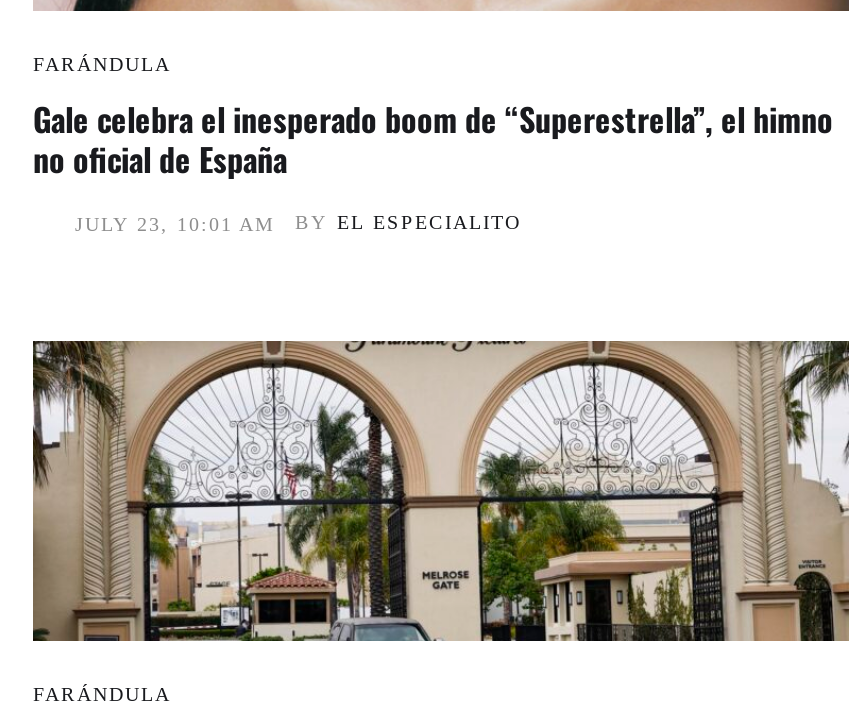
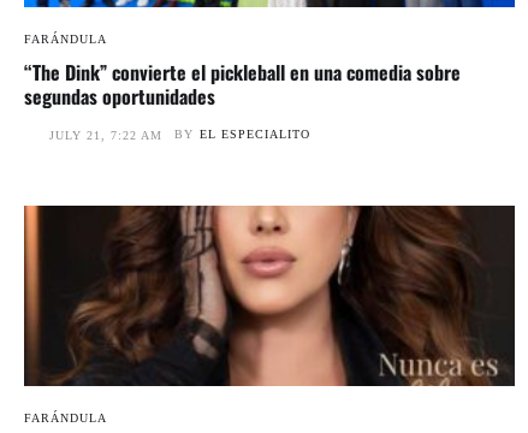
- Gale celebra el inesperado boom de “Superestrella”, el himno
- no oficial de España
+ “The Dink” convierte el pickleball en una comedia sobre
+ segundas oportunidades

- JULY 23, 10:01 AM BY EL ESPECIALITO
+ JULY 21, 7:22 AM BY EL ESPECIALITO

- [image]
+ [image]
